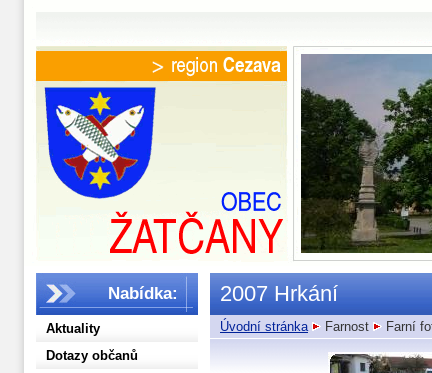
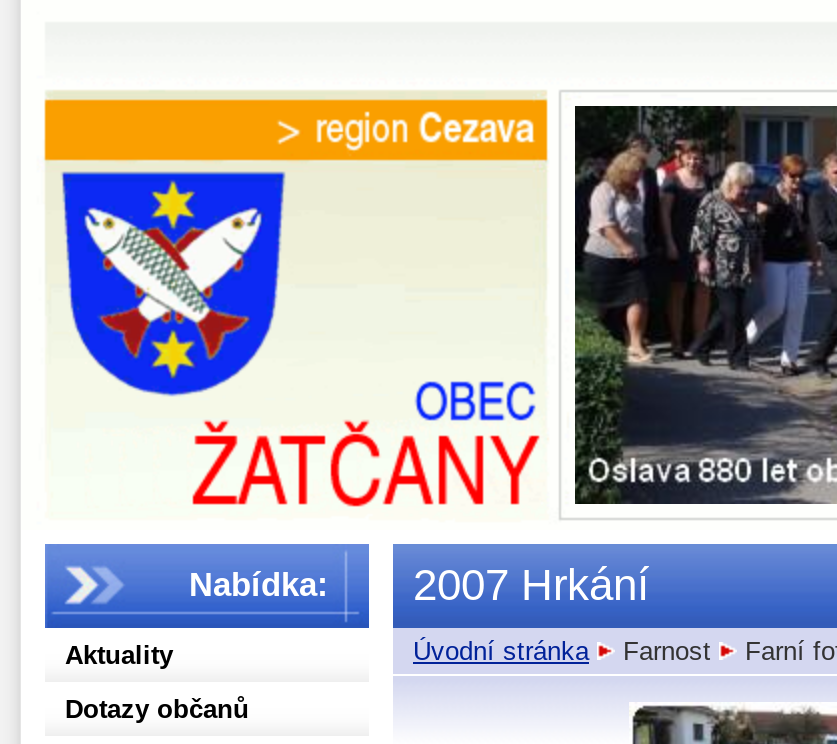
- [image]
+ [image]
